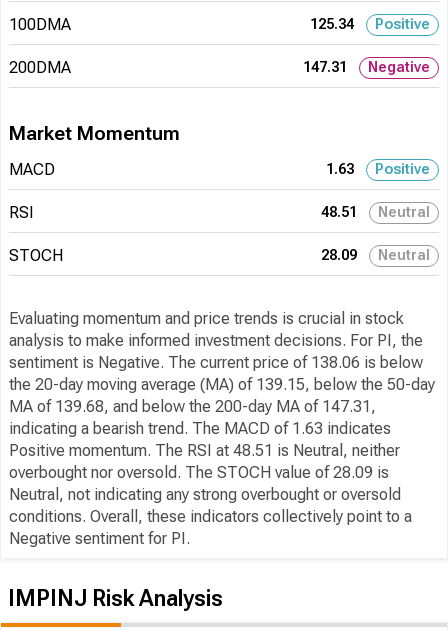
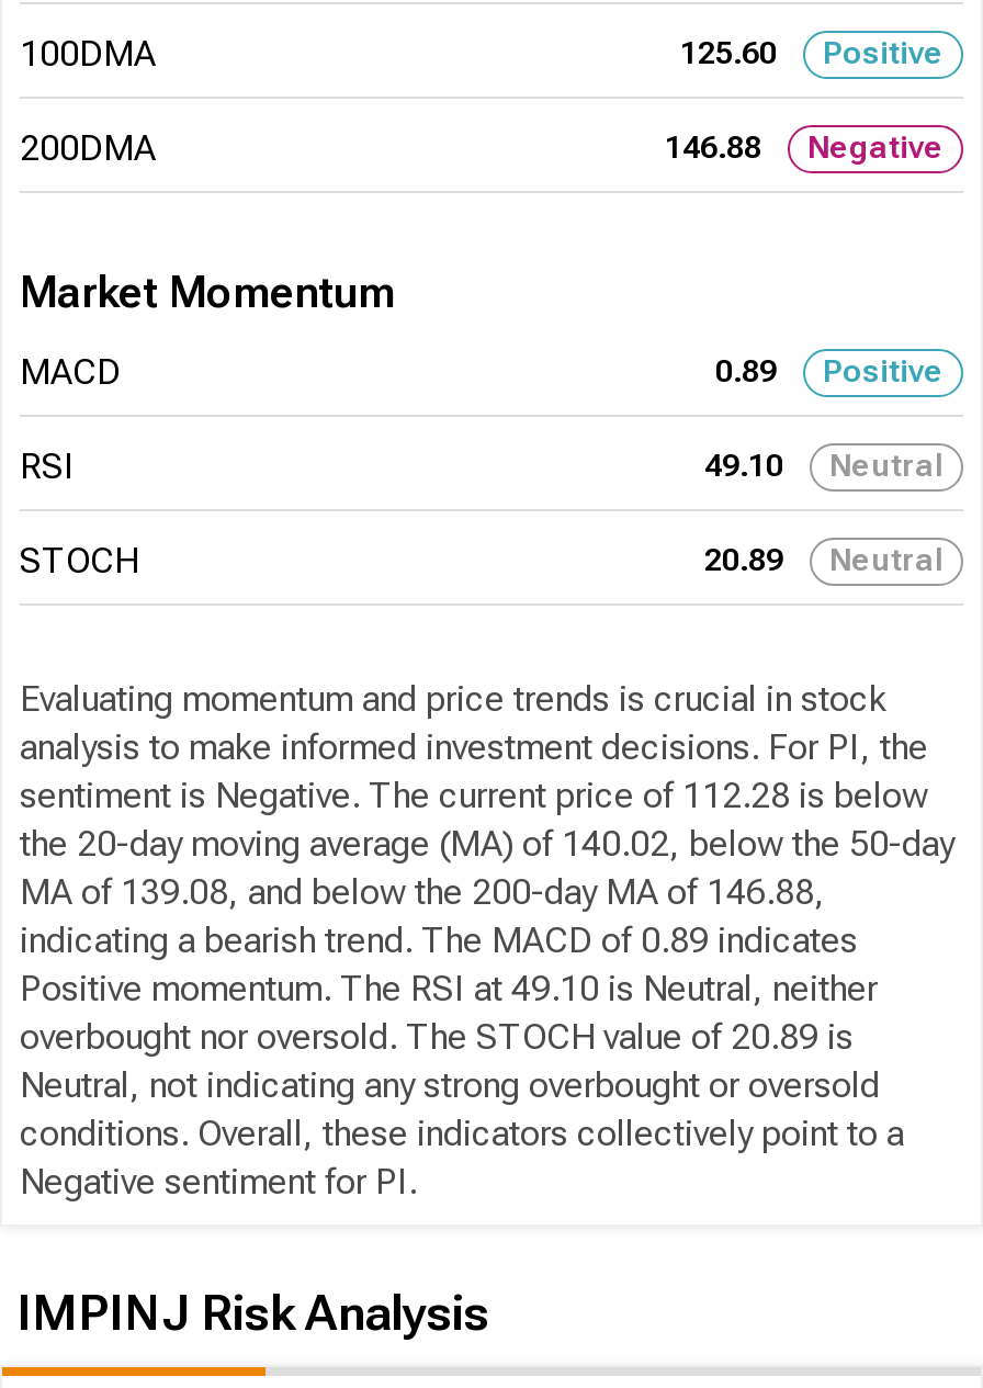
- 125.34 Positive
+ 125.60 Positive

- 147.31 Negative
+ 146.88 Negative

- 1.63 Positive
+ 0.89 Positive

- 48.51 Neutral
+ 49.10 Neutral

- 28.09 Neutral
+ 20.89 Neutral

- sentiment is Negative. The current price of 138.06 is below
+ sentiment is Negative. The current price of 112.28 is below

- the 20-day moving average (MA) of 139.15, below the 50-day
+ the 20-day moving average (MA) of 140.02, below the 50-day

- MA of 139.68, and below the 200-day MA of 147.31,
+ MA of 139.08, and below the 200-day MA of 146.88,

- indicating a bearish trend. The MACD of 1.63 indicates
+ indicating a bearish trend. The MACD of 0.89 indicates

- Positive momentum. The RSI at 48.51 is Neutral, neither
+ Positive momentum. The RSI at 49.10 is Neutral, neither

- overbought nor oversold. The STOCH value of 28.09 is
+ overbought nor oversold. The STOCH value of 20.89 is
